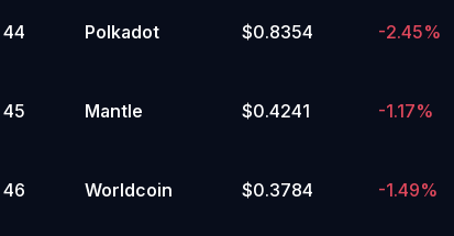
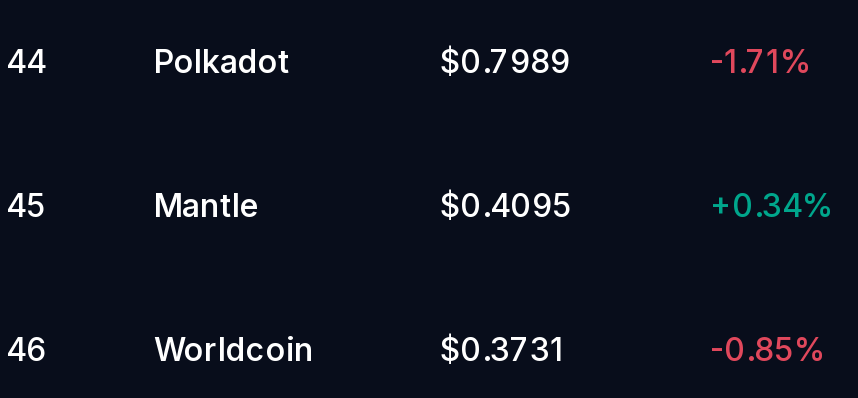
- $0.8354
+ $0.7989

- -2.45%
+ -1.71%

- $0.4241
- -1.17%
+ $0.4095
+ +0.34%

- $0.3784
+ $0.3731

- -1.49%
+ -0.85%
